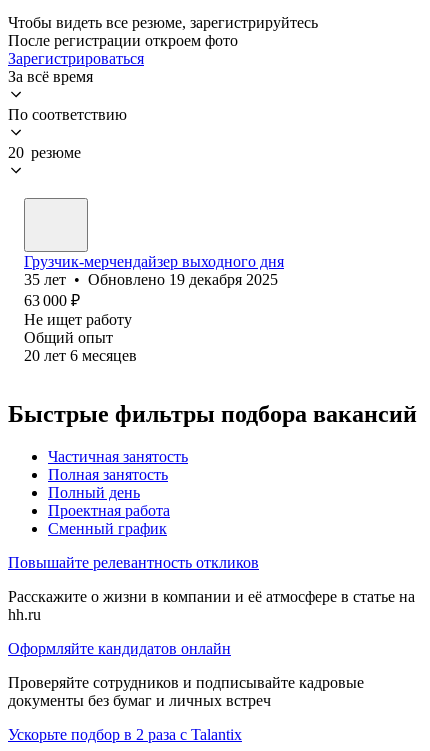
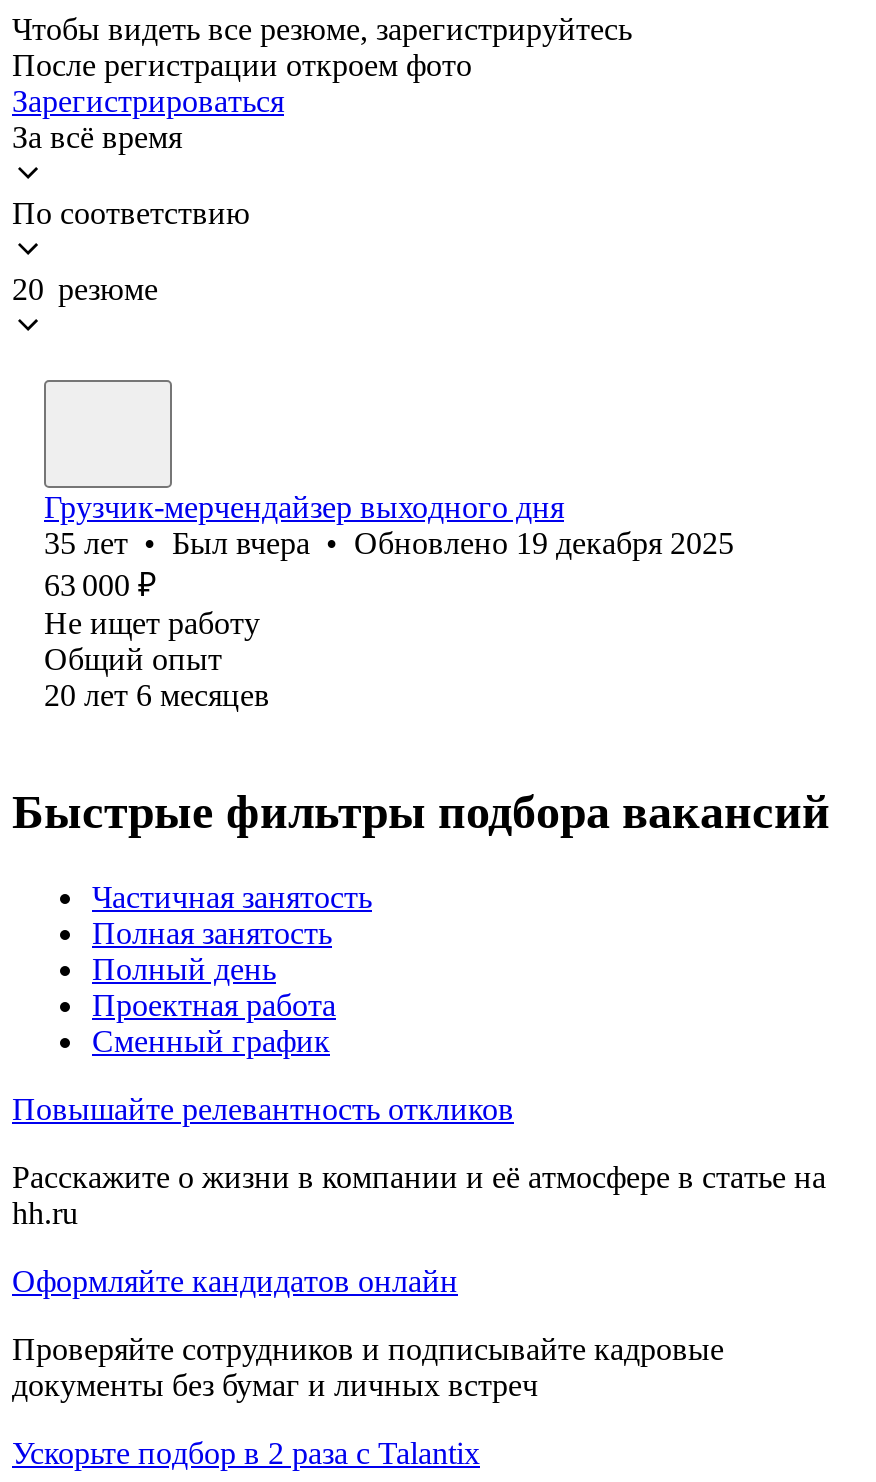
- 35 лет • Обновлено 19 декабря 2025
+ 35 лет • Был вчера • Обновлено 19 декабря 2025
